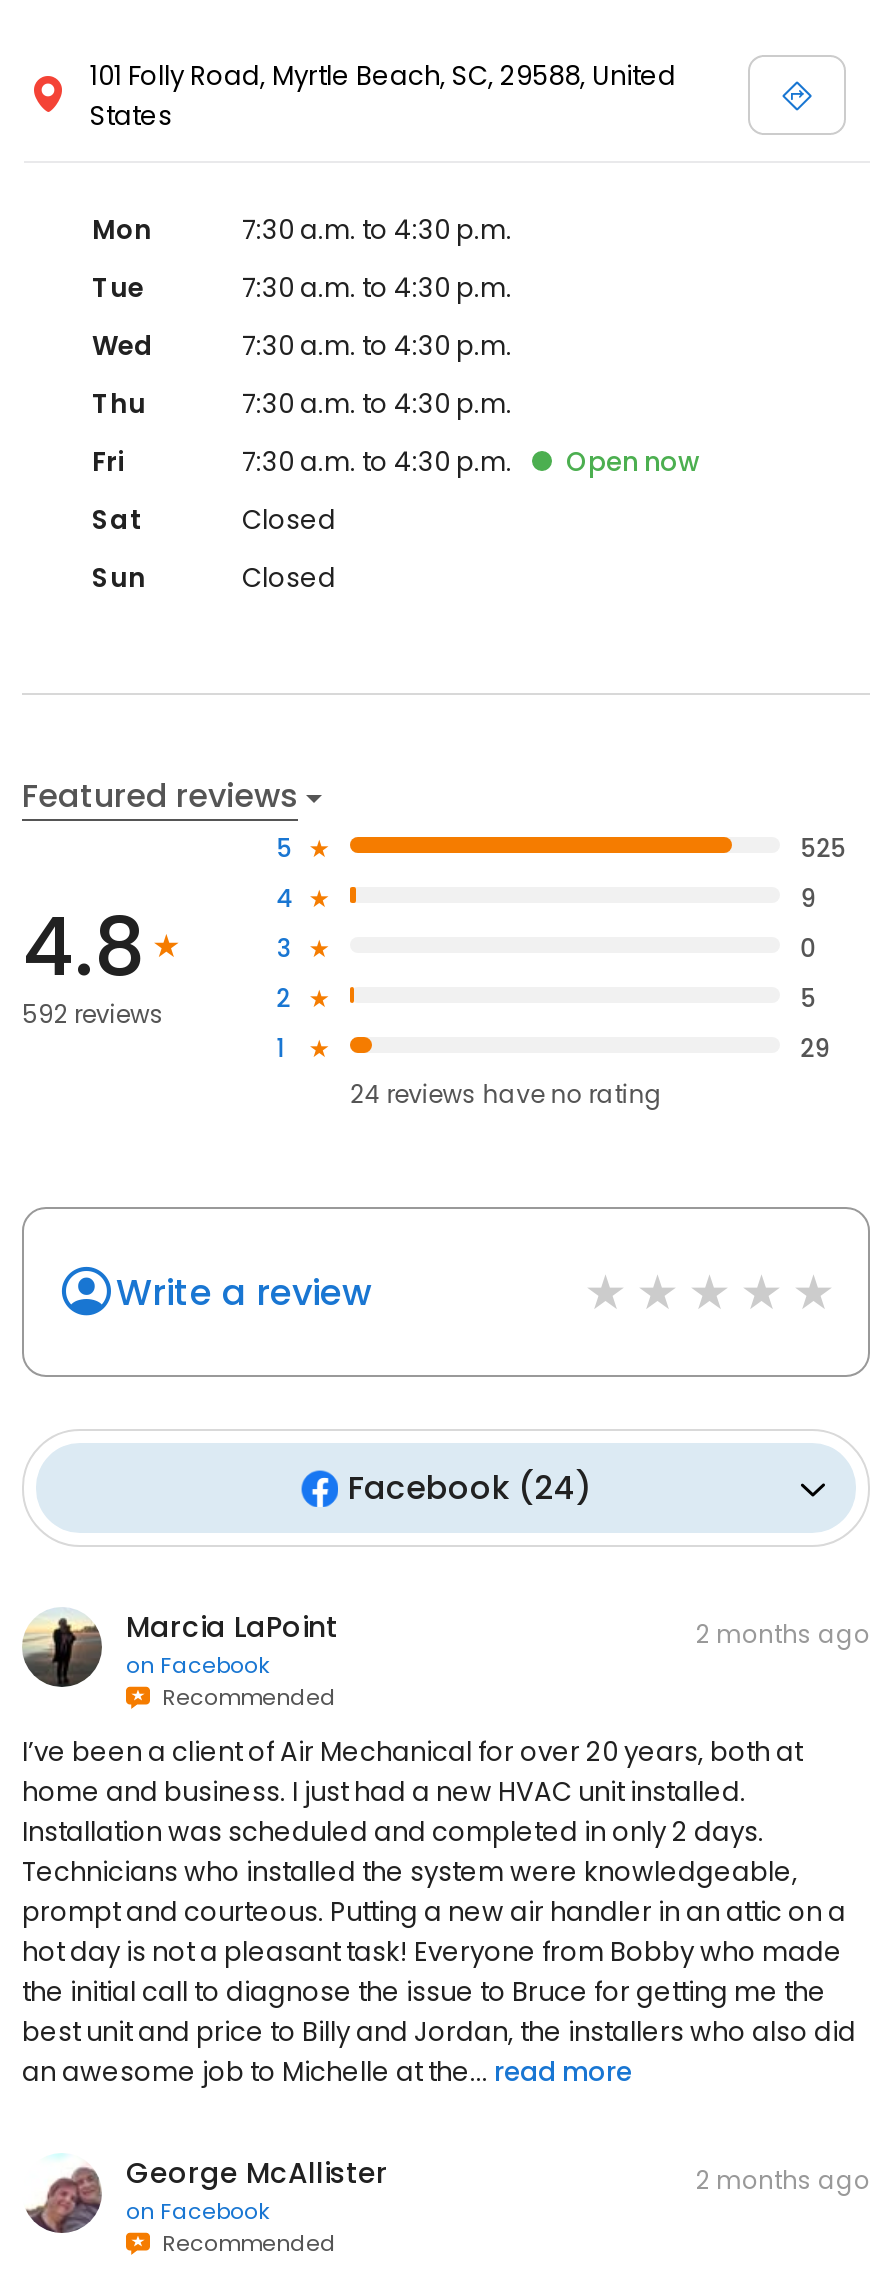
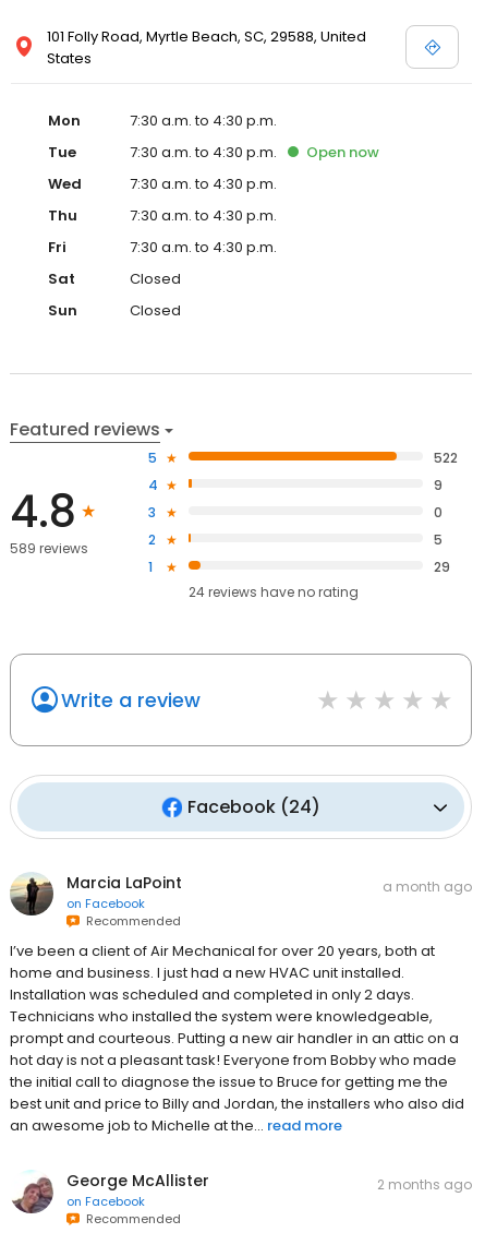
moved up: Open now

- 525
+ 522

- 592 reviews
+ 589 reviews

- 2 months ago
+ a month ago
